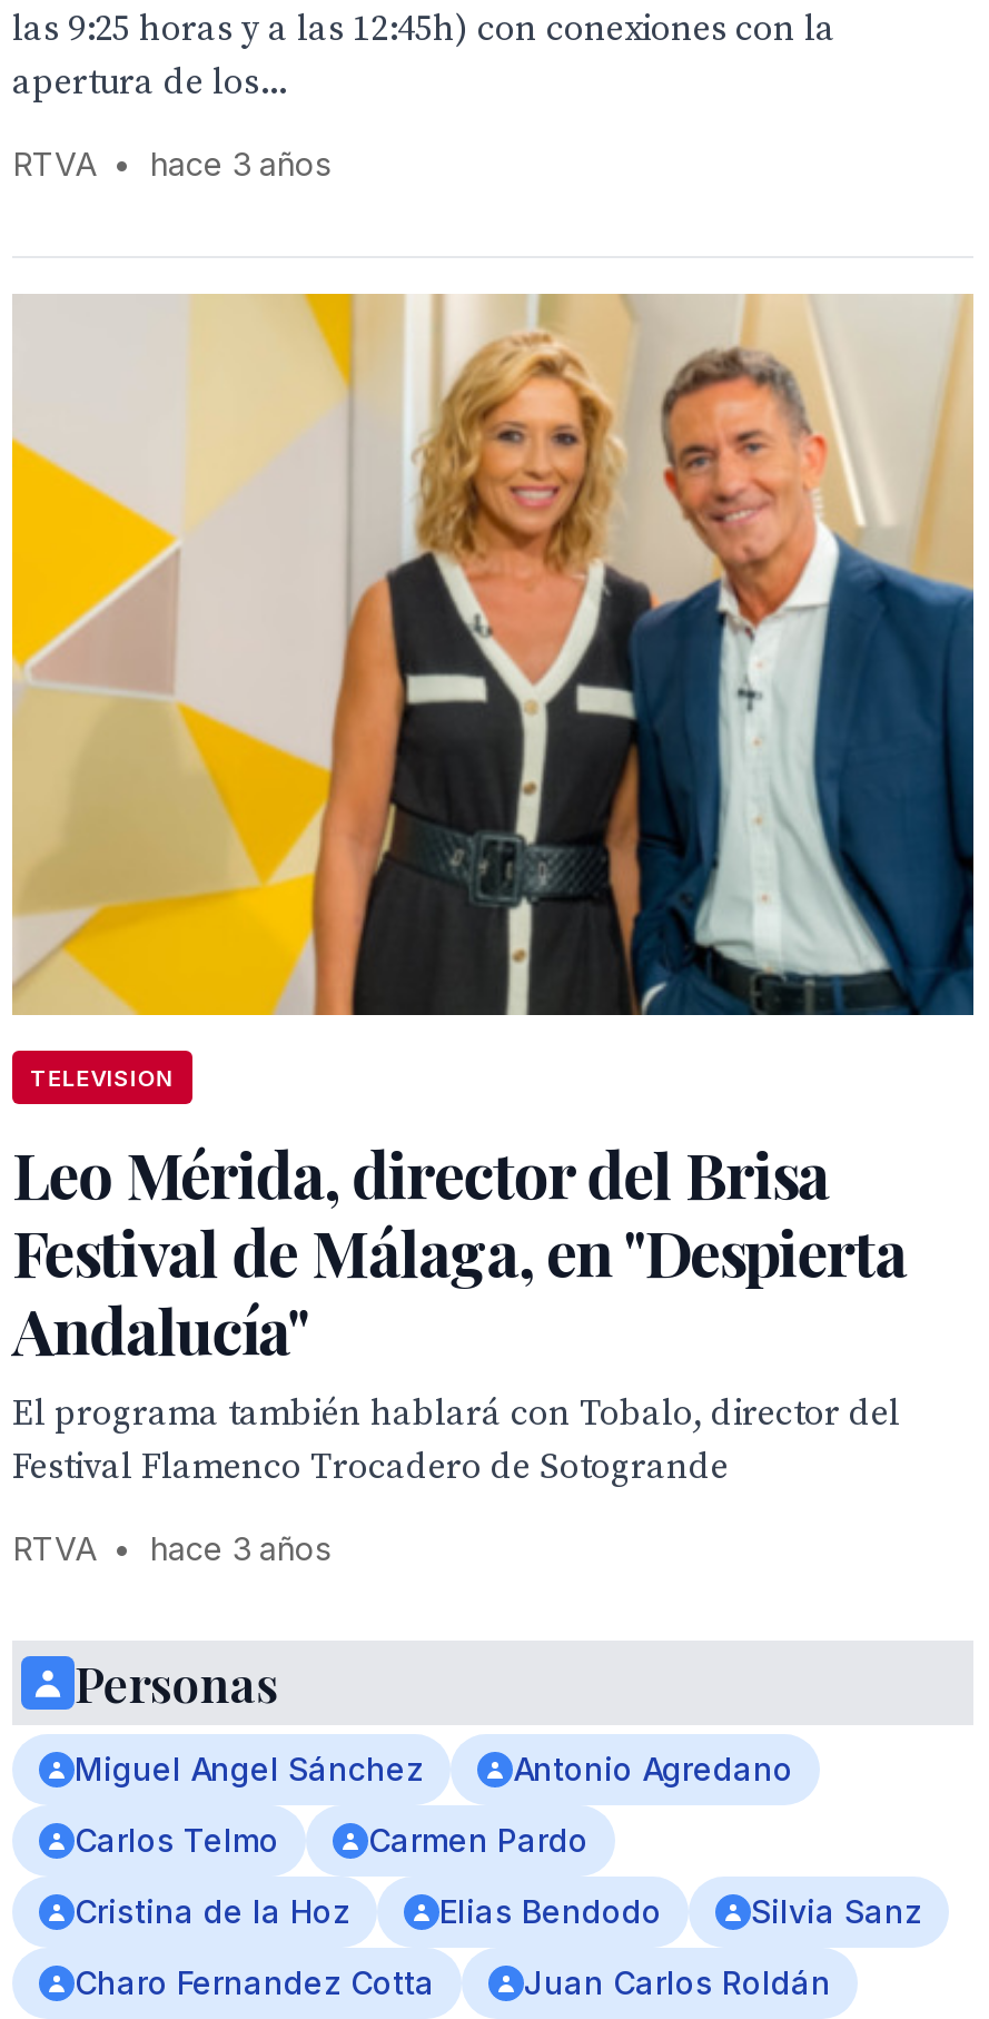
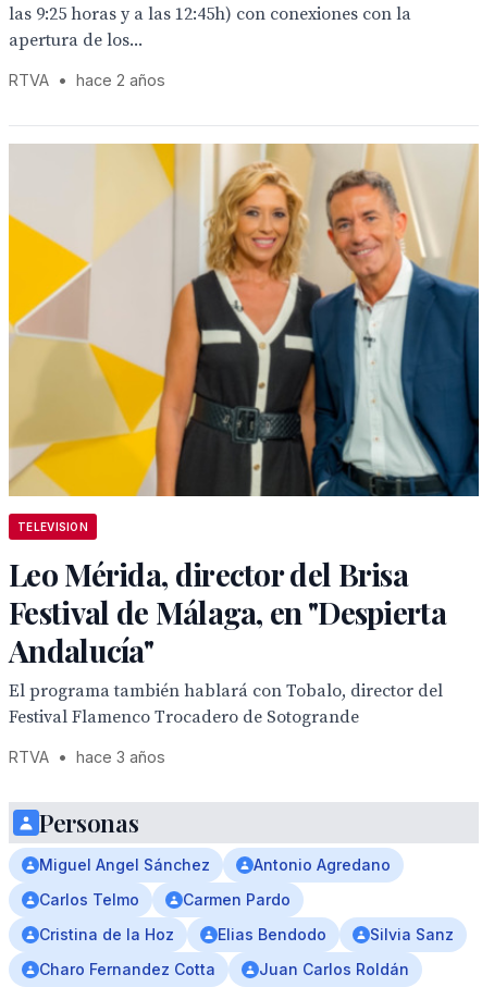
- RTVA • hace 3 años
+ RTVA • hace 2 años
